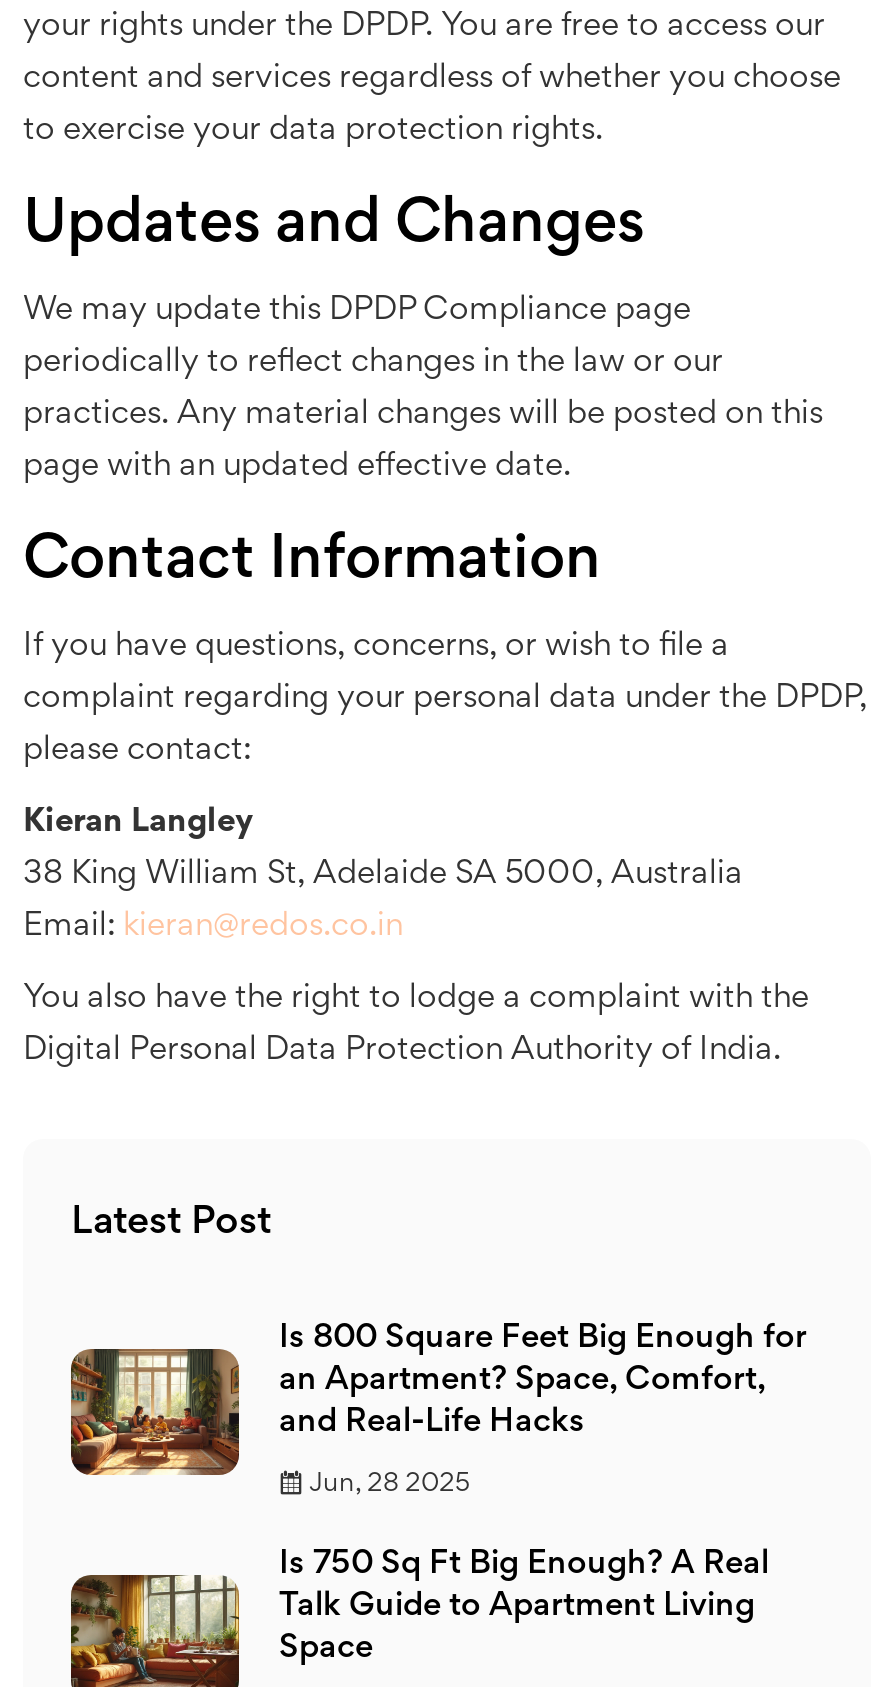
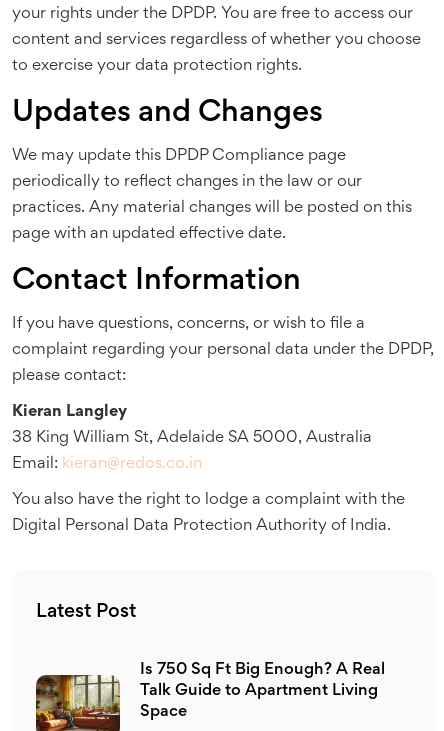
- [image]
- Is 800 Square Feet Big Enough for
- an Apartment? Space, Comfort,
- and Real-Life Hacks
- Jun, 28 2025
